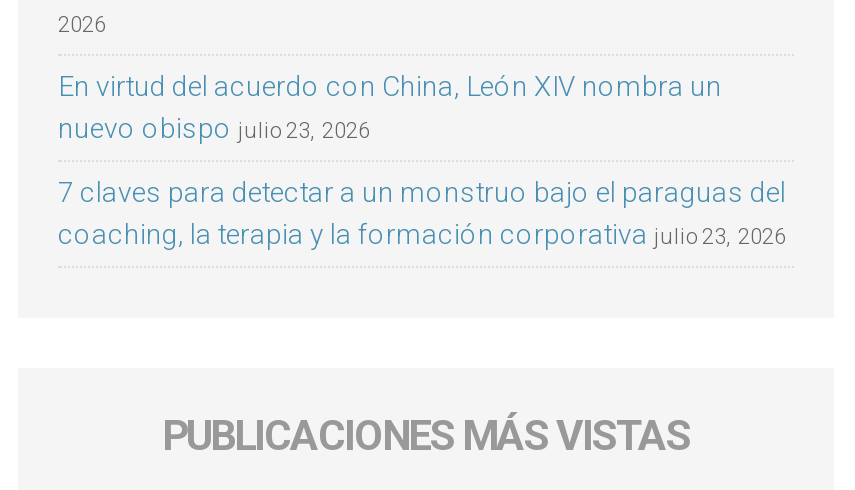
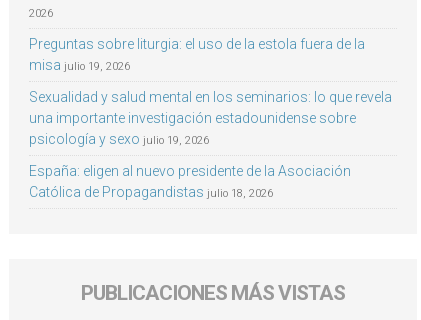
- En virtud del acuerdo con China, León XIV nombra un
- nuevo obispo julio 23, 2026
- 7 claves para detectar a un monstruo bajo el paraguas del
- coaching, la terapia y la formación corporativa julio 23, 2026
+ Preguntas sobre liturgia: el uso de la estola fuera de la
+ misa julio 19, 2026
+ Sexualidad y salud mental en los seminarios: lo que revela
+ una importante investigación estadounidense sobre
+ psicología y sexo julio 19, 2026
+ España: eligen al nuevo presidente de la Asociación
+ Católica de Propagandistas julio 18, 2026
